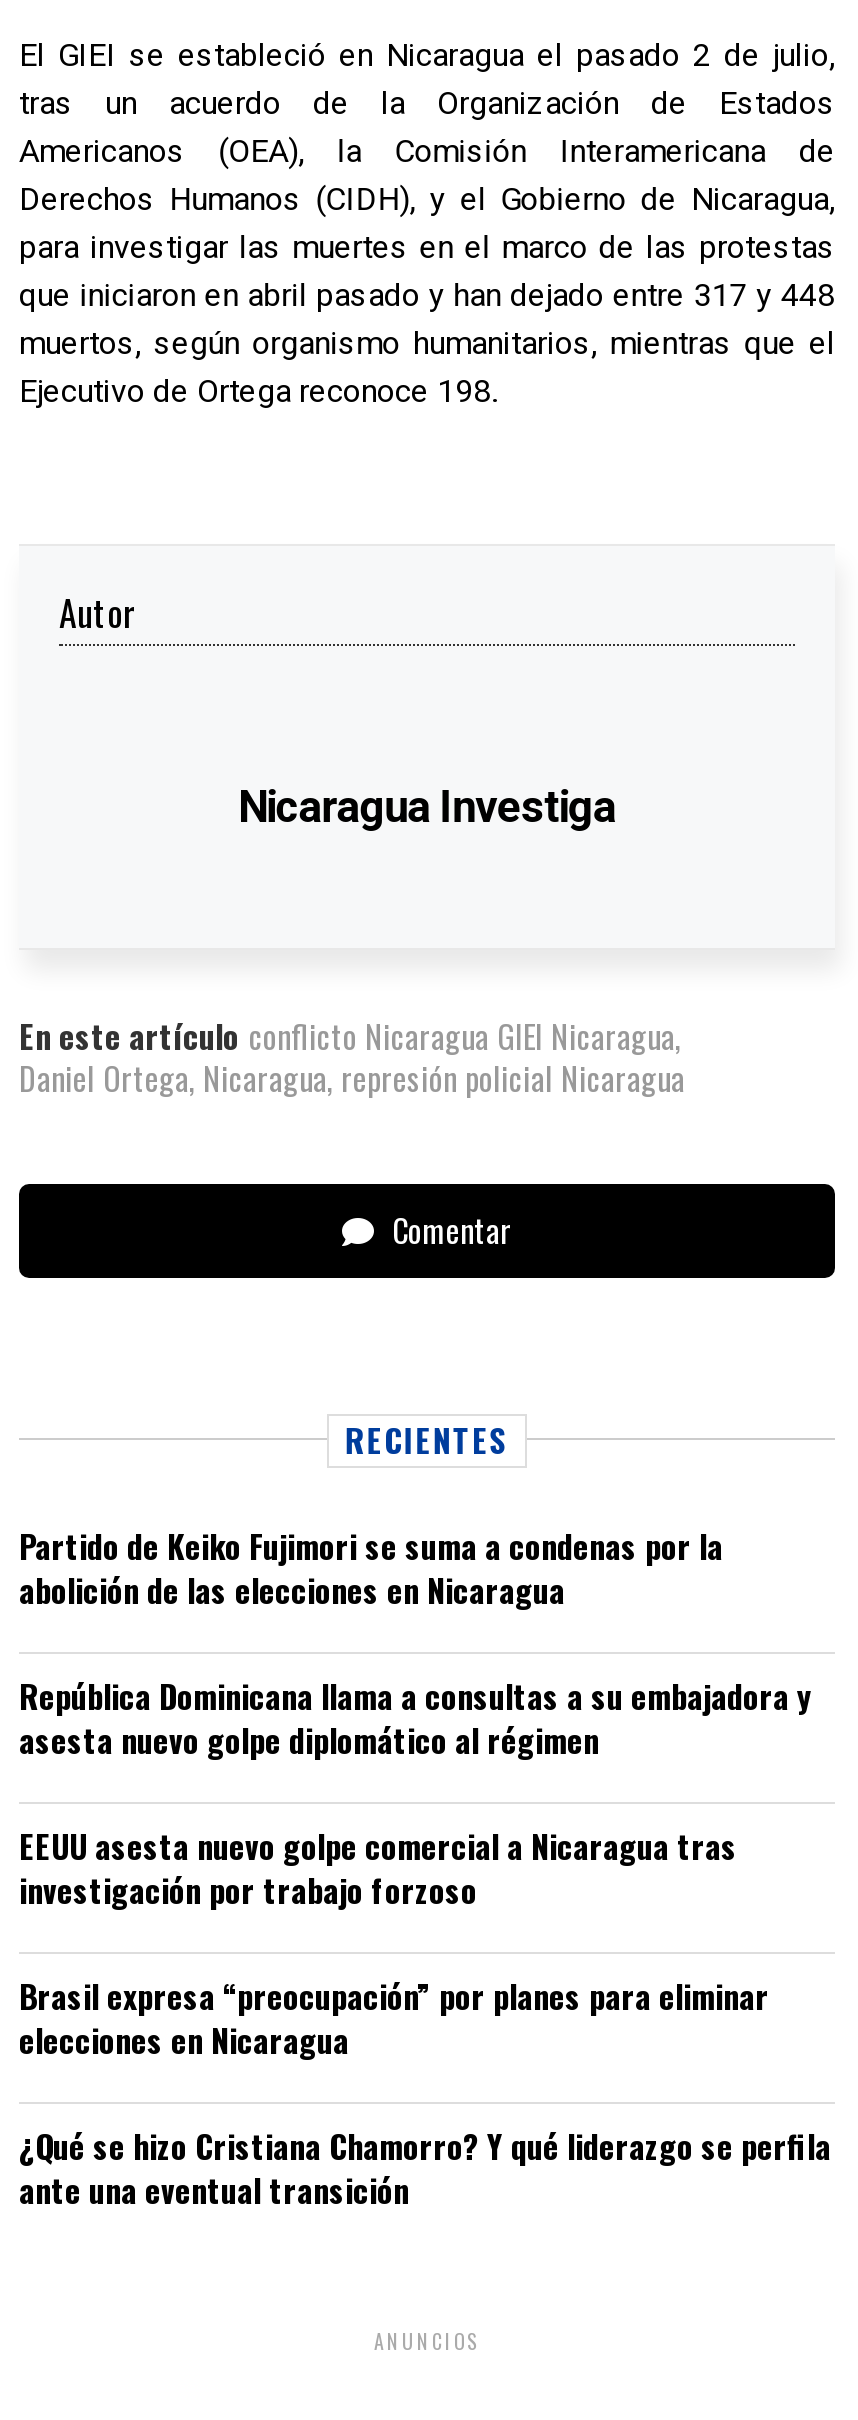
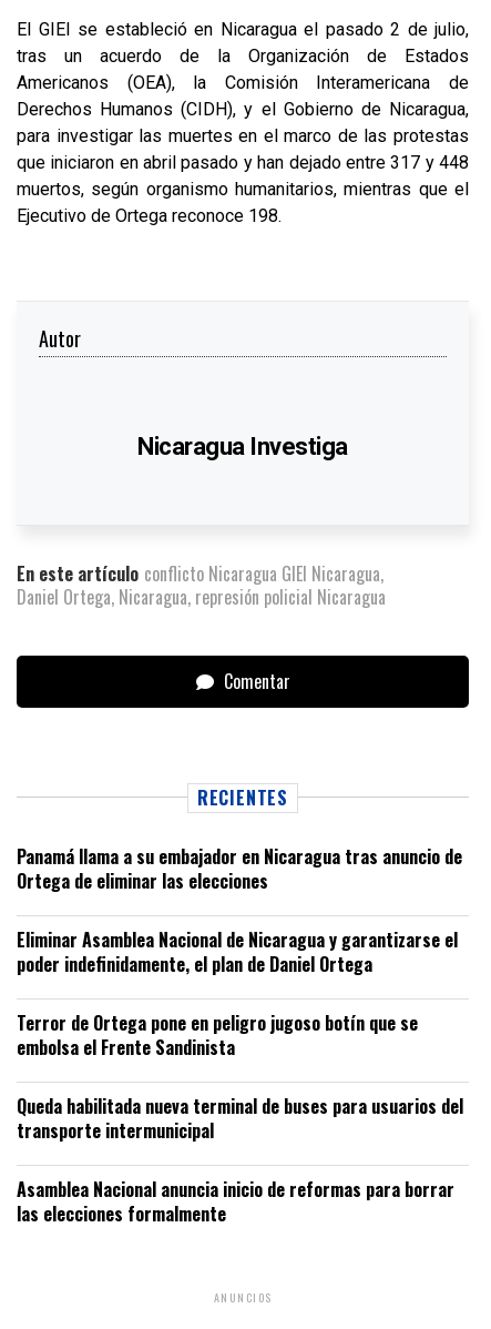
- Partido de Keiko Fujimori se suma a condenas por la
- abolición de las elecciones en Nicaragua
+ Panamá llama a su embajador en Nicaragua tras anuncio de
+ Ortega de eliminar las elecciones

- República Dominicana llama a consultas a su embajadora y
- asesta nuevo golpe diplomático al régimen
+ Eliminar Asamblea Nacional de Nicaragua y garantizarse el
+ poder indefinidamente, el plan de Daniel Ortega

- EEUU asesta nuevo golpe comercial a Nicaragua tras
- investigación por trabajo forzoso
+ Terror de Ortega pone en peligro jugoso botín que se
+ embolsa el Frente Sandinista

- Brasil expresa “preocupación” por planes para eliminar
- elecciones en Nicaragua
+ Queda habilitada nueva terminal de buses para usuarios del
+ transporte intermunicipal

- ¿Qué se hizo Cristiana Chamorro? Y qué liderazgo se perfila
- ante una eventual transición
+ Asamblea Nacional anuncia inicio de reformas para borrar
+ las elecciones formalmente
